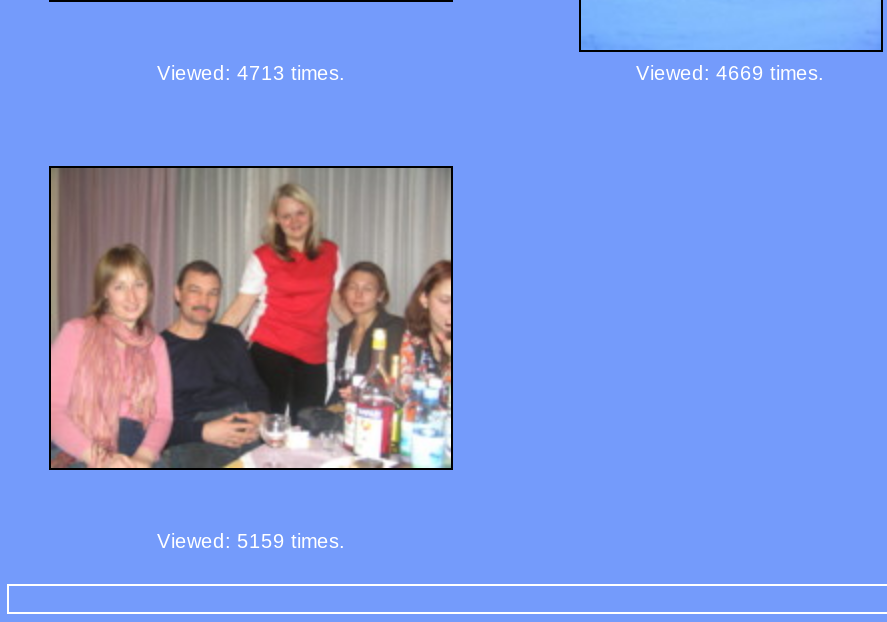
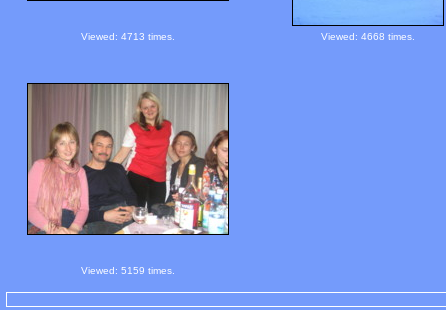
- Viewed: 4669 times.
+ Viewed: 4668 times.
